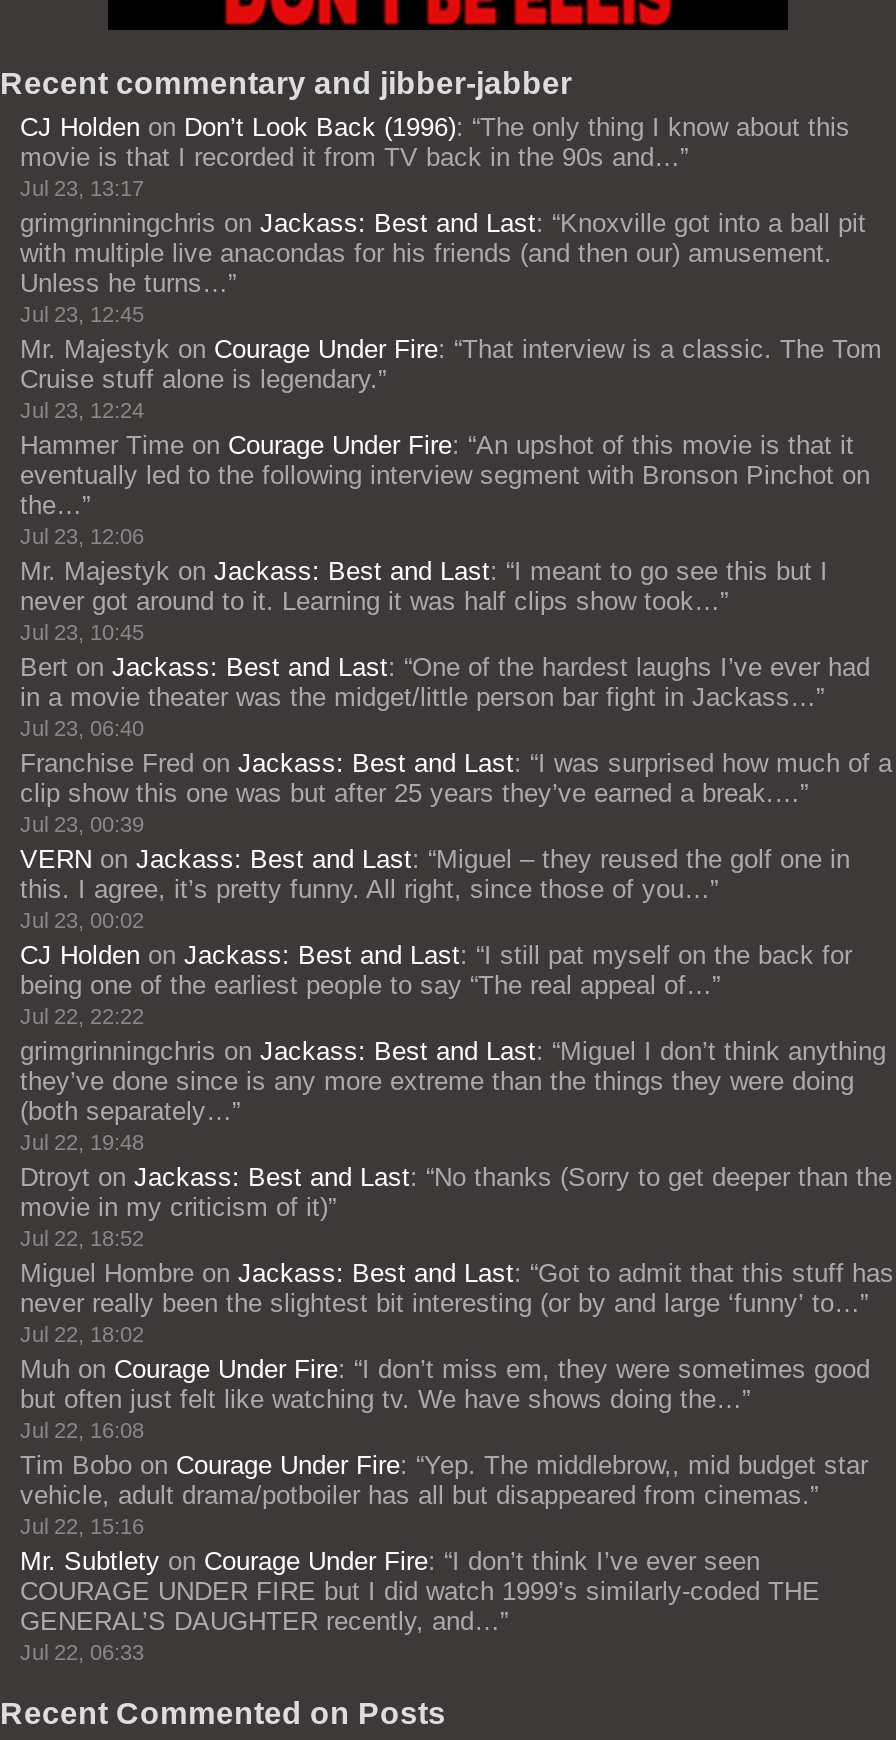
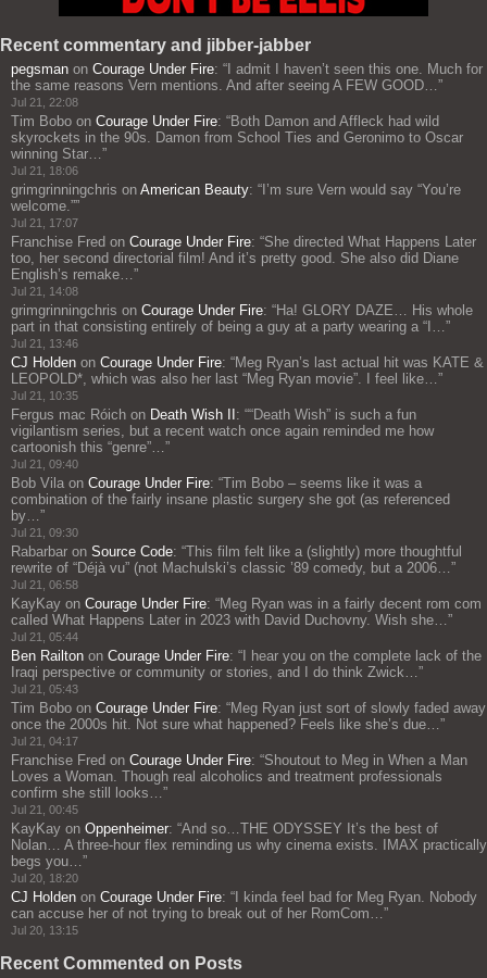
- CJ Holden on Don’t Look Back (1996): “The only thing I know about this
- movie is that I recorded it from TV back in the 90s and…”
- Jul 23, 13:17
- grimgrinningchris on Jackass: Best and Last: “Knoxville got into a ball pit
- with multiple live anacondas for his friends (and then our) amusement.
- Unless he turns…”
- Jul 23, 12:45
- Mr. Majestyk on Courage Under Fire: “That interview is a classic. The Tom
- Cruise stuff alone is legendary.”
- Jul 23, 12:24
- Hammer Time on Courage Under Fire: “An upshot of this movie is that it
- eventually led to the following interview segment with Bronson Pinchot on
- the…”
- Jul 23, 12:06
- Mr. Majestyk on Jackass: Best and Last: “I meant to go see this but I
- never got around to it. Learning it was half clips show took…”
- Jul 23, 10:45
- Bert on Jackass: Best and Last: “One of the hardest laughs I’ve ever had
- in a movie theater was the midget/little person bar fight in Jackass…”
- Jul 23, 06:40
- Franchise Fred on Jackass: Best and Last: “I was surprised how much of a
- clip show this one was but after 25 years they’ve earned a break.…”
- Jul 23, 00:39
- VERN on Jackass: Best and Last: “Miguel – they reused the golf one in
- this. I agree, it’s pretty funny. All right, since those of you…”
- Jul 23, 00:02
- CJ Holden on Jackass: Best and Last: “I still pat myself on the back for
- being one of the earliest people to say “The real appeal of…”
- Jul 22, 22:22
- grimgrinningchris on Jackass: Best and Last: “Miguel I don’t think anything
- they’ve done since is any more extreme than the things they were doing
- (both separately…”
- Jul 22, 19:48
- Dtroyt on Jackass: Best and Last: “No thanks (Sorry to get deeper than the
- movie in my criticism of it)”
- Jul 22, 18:52
- Miguel Hombre on Jackass: Best and Last: “Got to admit that this stuff has
- never really been the slightest bit interesting (or by and large ‘funny’ to…”
- Jul 22, 18:02
- Muh on Courage Under Fire: “I don’t miss em, they were sometimes good
- but often just felt like watching tv. We have shows doing the…”
- Jul 22, 16:08
- Tim Bobo on Courage Under Fire: “Yep. The middlebrow,, mid budget star
- vehicle, adult drama/potboiler has all but disappeared from cinemas.”
- Jul 22, 15:16
- Mr. Subtlety on Courage Under Fire: “I don’t think I’ve ever seen
- COURAGE UNDER FIRE but I did watch 1999’s similarly-coded THE
- GENERAL’S DAUGHTER recently, and…”
- Jul 22, 06:33
+ pegsman on Courage Under Fire: “I admit I haven’t seen this one. Much for
+ the same reasons Vern mentions. And after seeing A FEW GOOD…”
+ Jul 21, 22:08
+ Tim Bobo on Courage Under Fire: “Both Damon and Affleck had wild
+ skyrockets in the 90s. Damon from School Ties and Geronimo to Oscar
+ winning Star…”
+ Jul 21, 18:06
+ grimgrinningchris on American Beauty: “I’m sure Vern would say “You’re
+ welcome.””
+ Jul 21, 17:07
+ Franchise Fred on Courage Under Fire: “She directed What Happens Later
+ too, her second directorial film! And it’s pretty good. She also did Diane
+ English’s remake…”
+ Jul 21, 14:08
+ grimgrinningchris on Courage Under Fire: “Ha! GLORY DAZE… His whole
+ part in that consisting entirely of being a guy at a party wearing a “I…”
+ Jul 21, 13:46
+ CJ Holden on Courage Under Fire: “Meg Ryan’s last actual hit was KATE &
+ LEOPOLD*, which was also her last “Meg Ryan movie”. I feel like…”
+ Jul 21, 10:35
+ Fergus mac Róich on Death Wish II: ““Death Wish” is such a fun
+ vigilantism series, but a recent watch once again reminded me how
+ cartoonish this “genre”…”
+ Jul 21, 09:40
+ Bob Vila on Courage Under Fire: “Tim Bobo – seems like it was a
+ combination of the fairly insane plastic surgery she got (as referenced
+ by…”
+ Jul 21, 09:30
+ Rabarbar on Source Code: “This film felt like a (slightly) more thoughtful
+ rewrite of “Déjà vu” (not Machulski’s classic ’89 comedy, but a 2006…”
+ Jul 21, 06:58
+ KayKay on Courage Under Fire: “Meg Ryan was in a fairly decent rom com
+ called What Happens Later in 2023 with David Duchovny. Wish she…”
+ Jul 21, 05:44
+ Ben Railton on Courage Under Fire: “I hear you on the complete lack of the
+ Iraqi perspective or community or stories, and I do think Zwick…”
+ Jul 21, 05:43
+ Tim Bobo on Courage Under Fire: “Meg Ryan just sort of slowly faded away
+ once the 2000s hit. Not sure what happened? Feels like she’s due…”
+ Jul 21, 04:17
+ Franchise Fred on Courage Under Fire: “Shoutout to Meg in When a Man
+ Loves a Woman. Though real alcoholics and treatment professionals
+ confirm she still looks…”
+ Jul 21, 00:45
+ KayKay on Oppenheimer: “And so…THE ODYSSEY It’s the best of
+ Nolan… A three‑hour flex reminding us why cinema exists. IMAX practically
+ begs you…”
+ Jul 20, 18:20
+ CJ Holden on Courage Under Fire: “I kinda feel bad for Meg Ryan. Nobody
+ can accuse her of not trying to break out of her RomCom…”
+ Jul 20, 13:15
